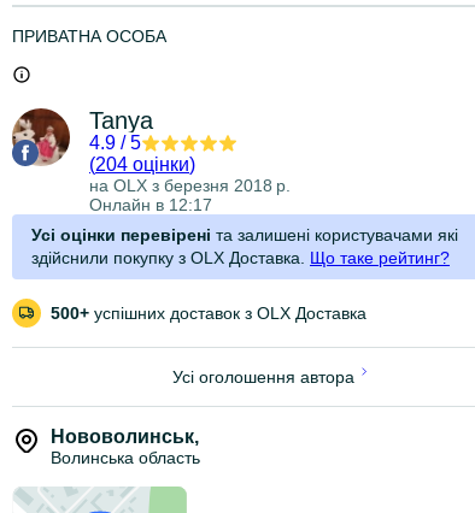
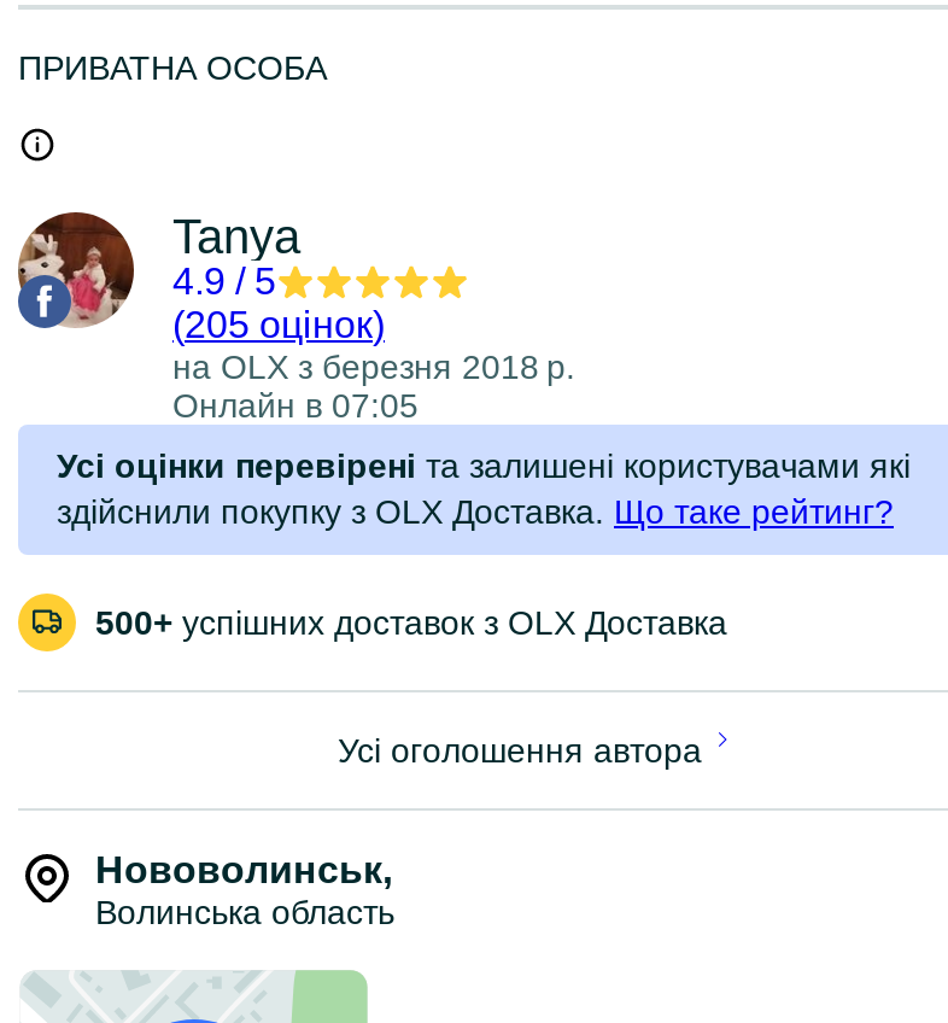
- (204 оцінки)
+ (205 оцінок)

- Онлайн в 12:17
+ Онлайн в 07:05
